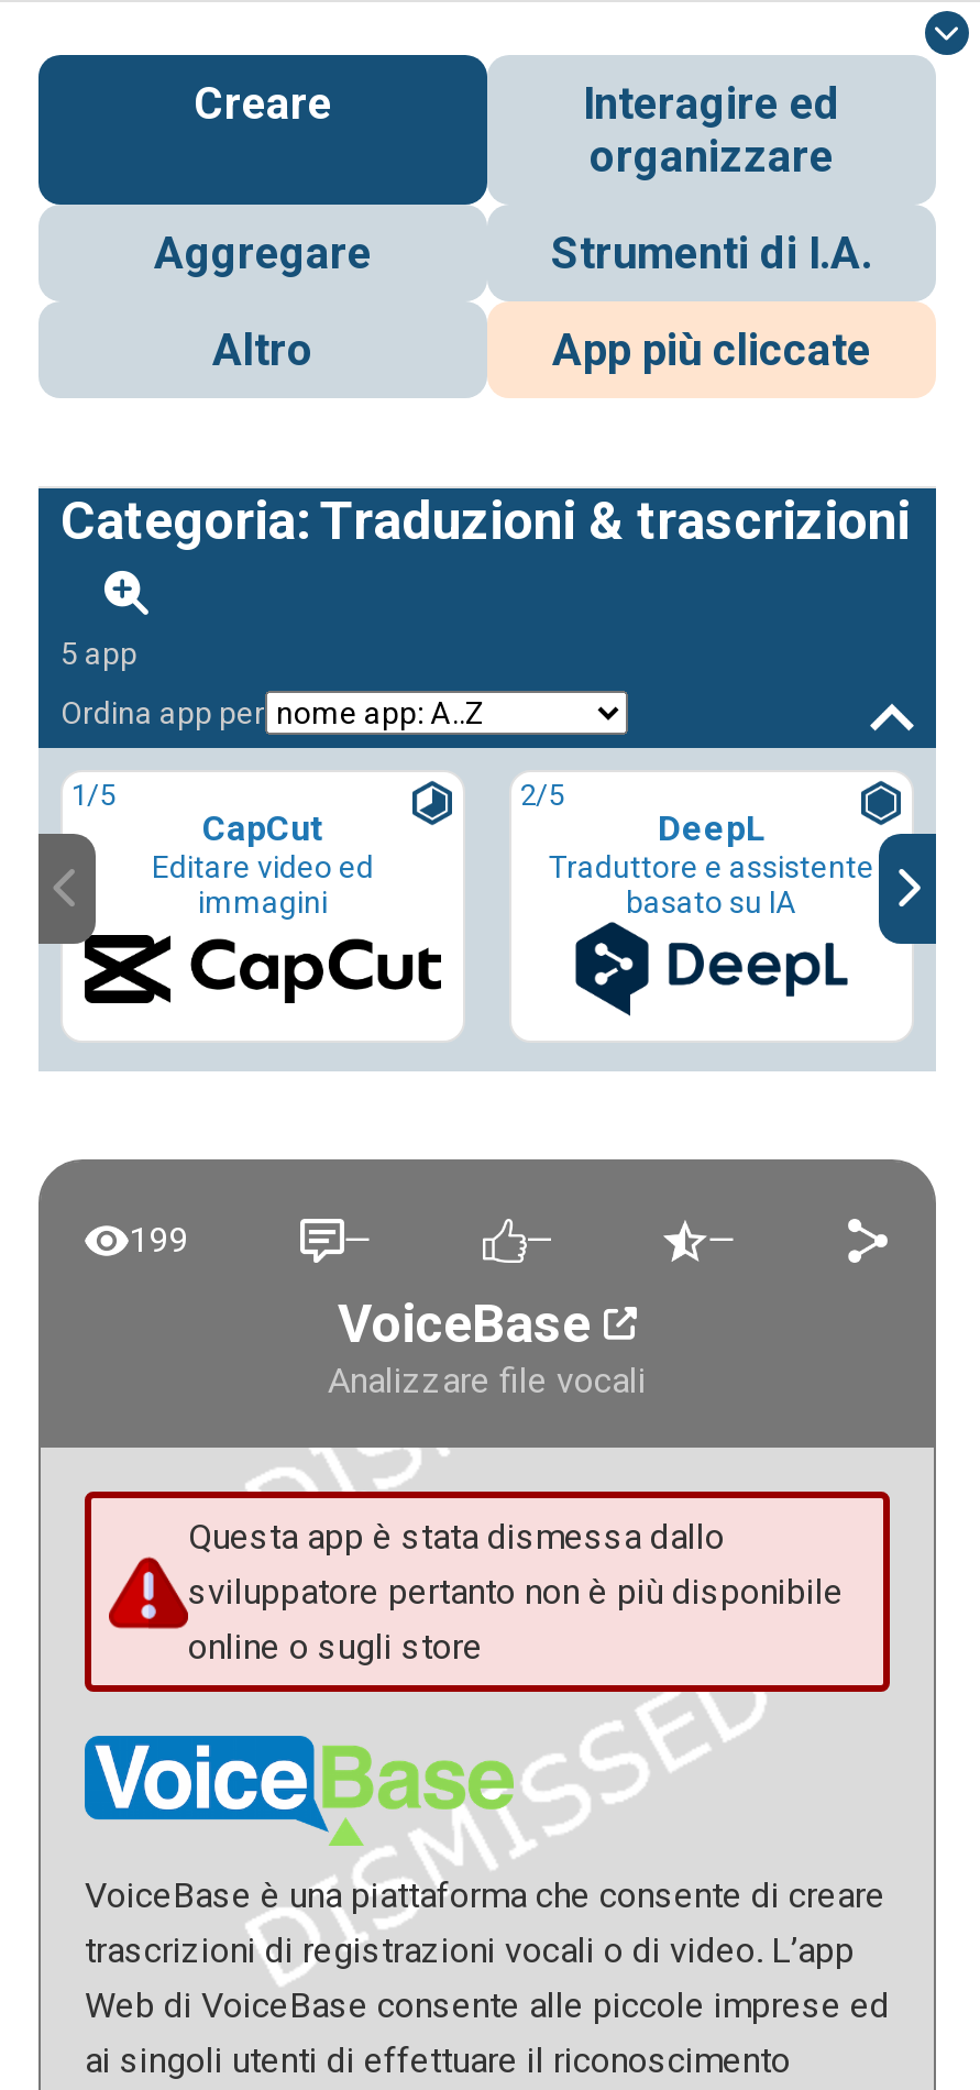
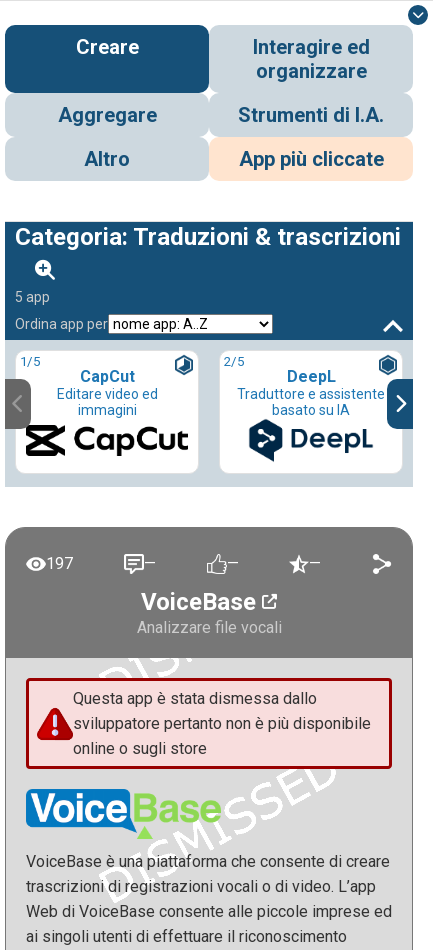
- 199
+ 197
